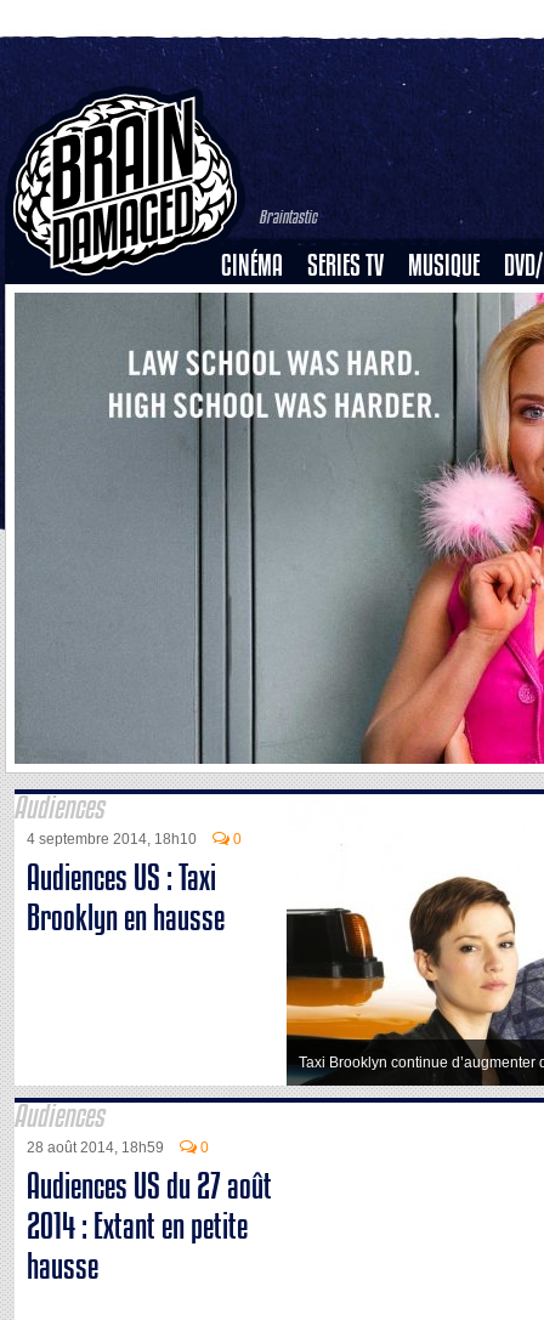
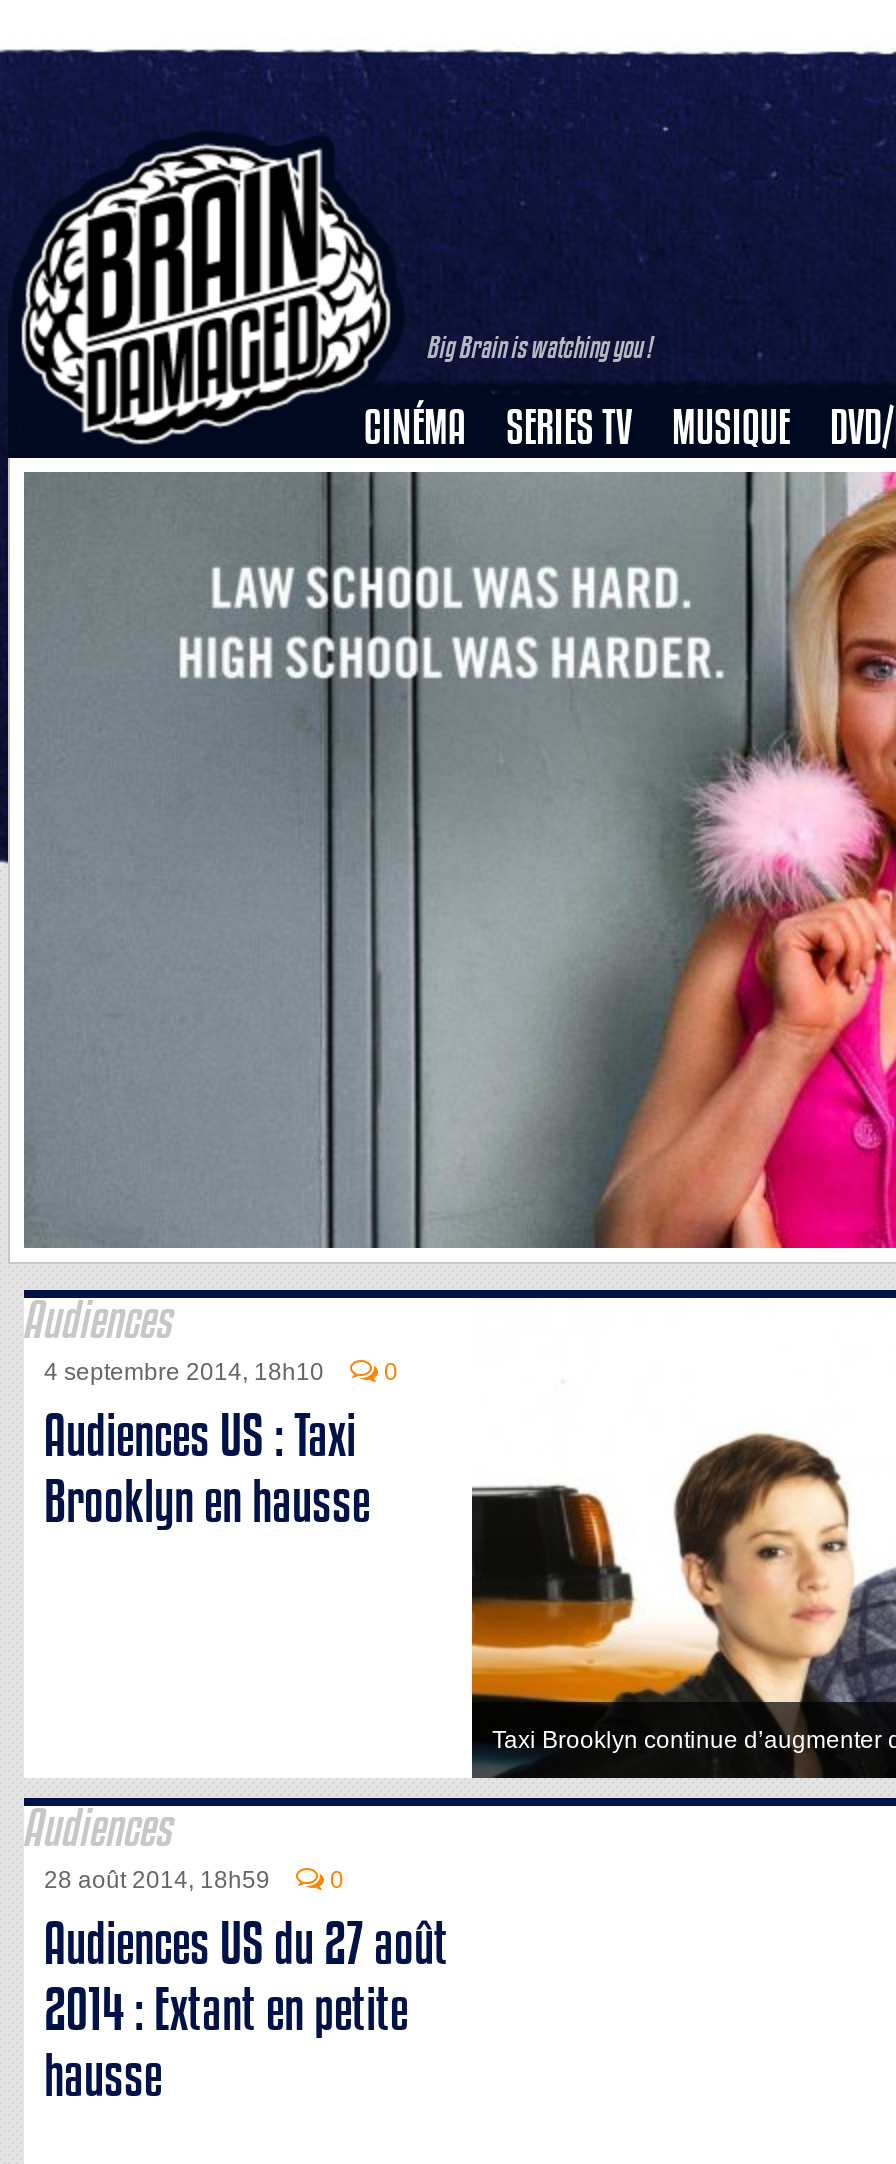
- Braintastic
+ Big Brain is watching you !
